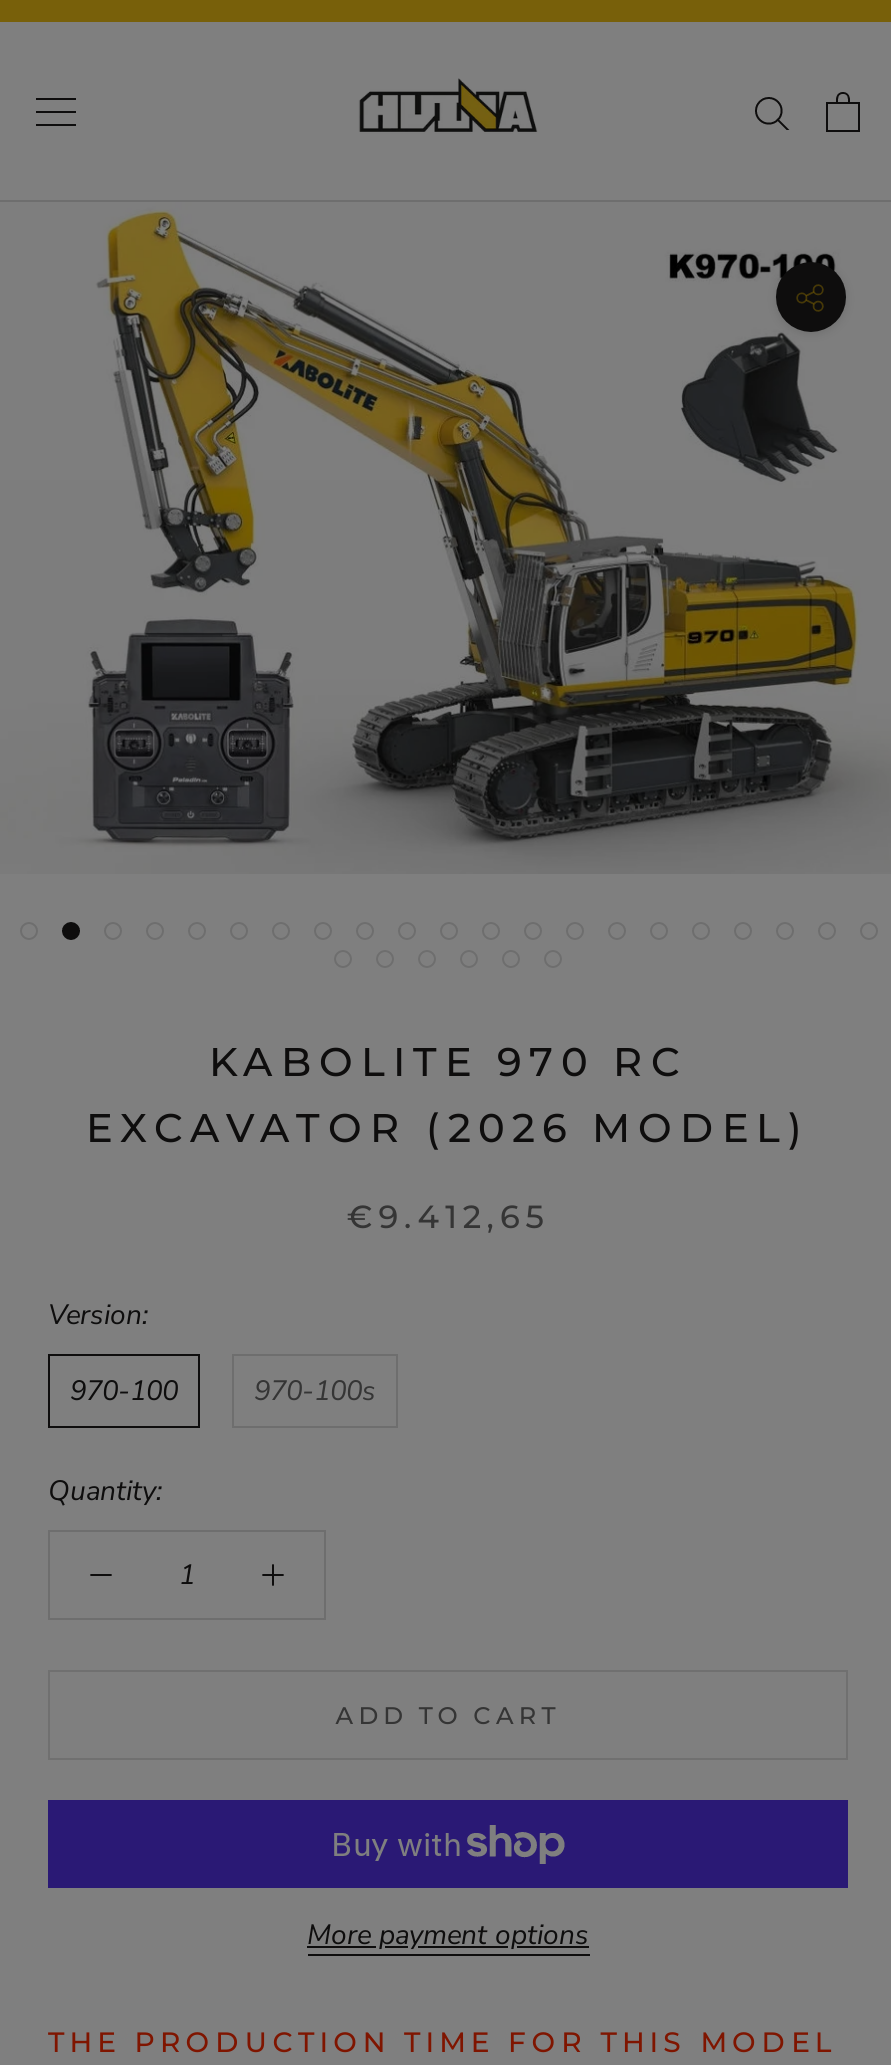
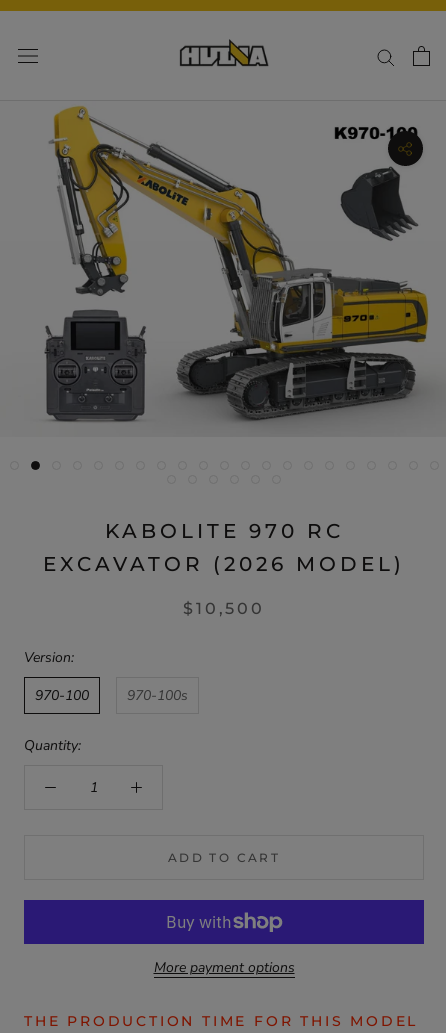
- €9.412,65
+ $10,500
